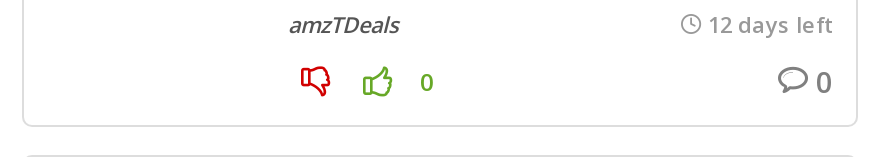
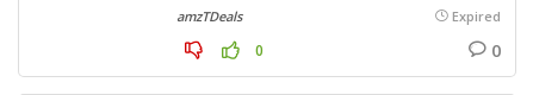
- 12 days left
+ Expired
